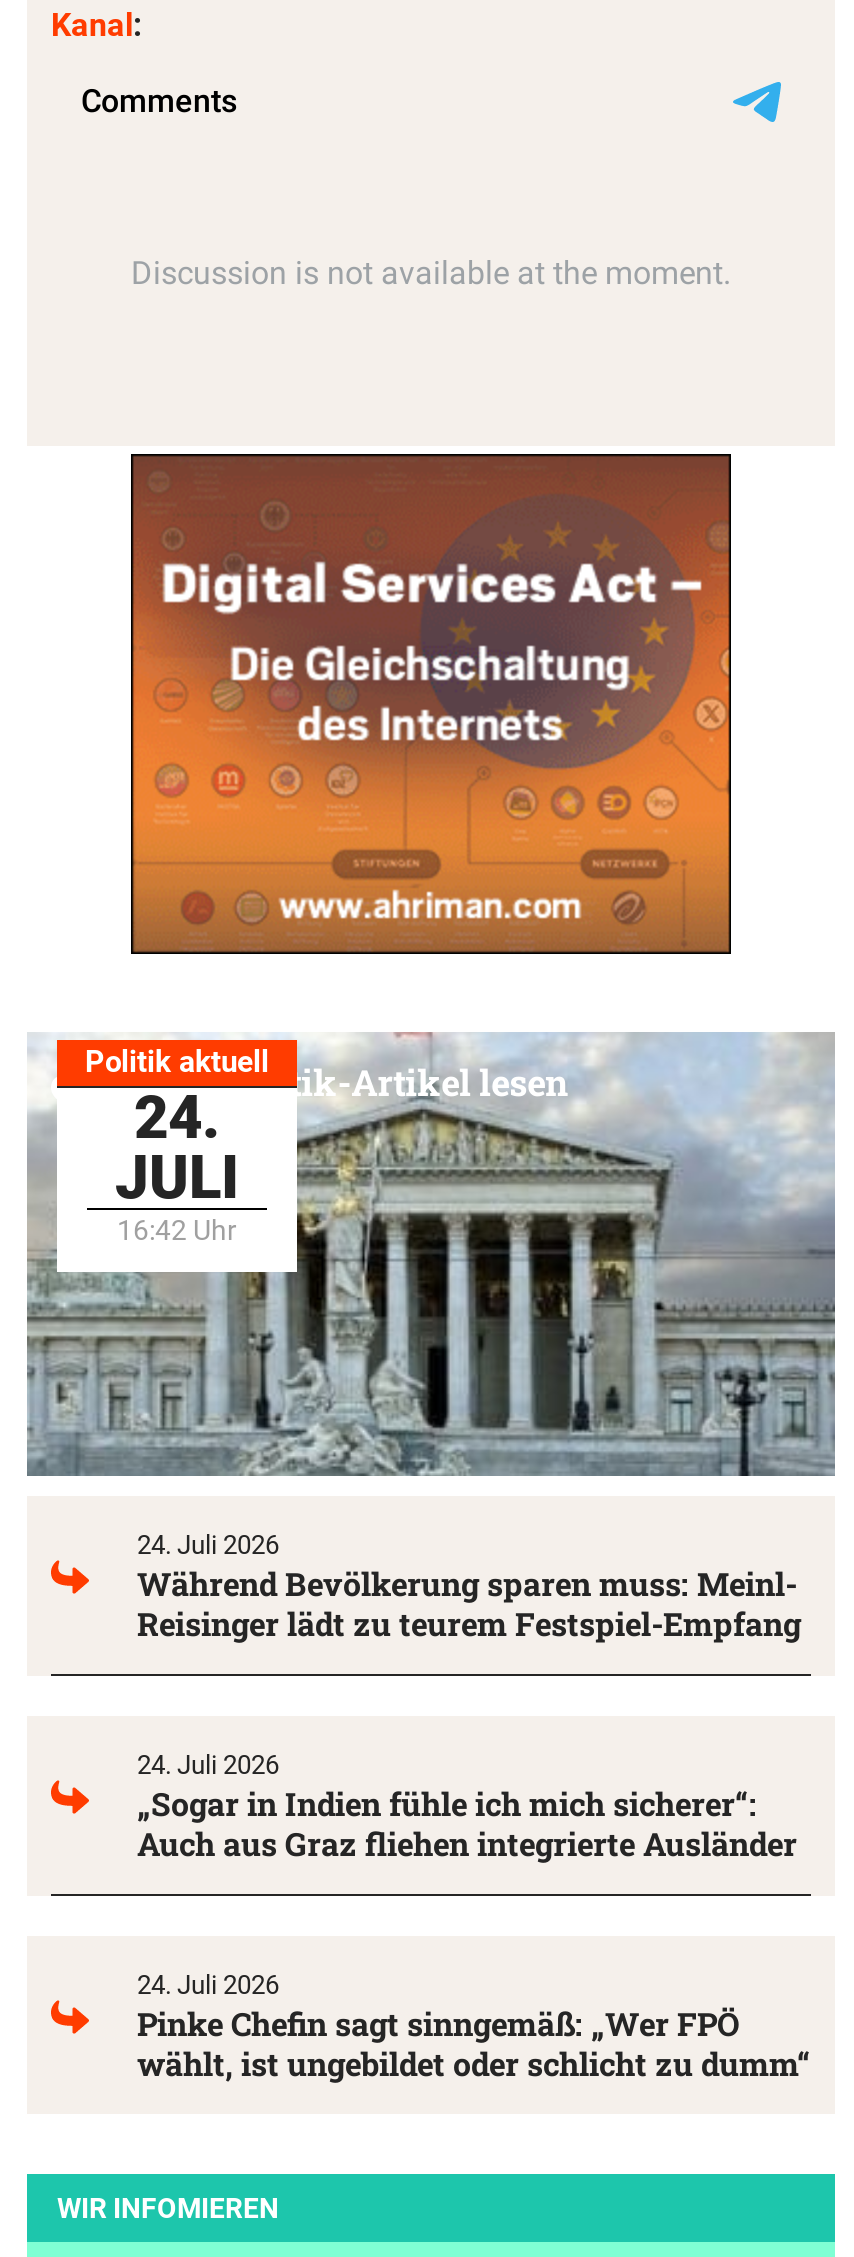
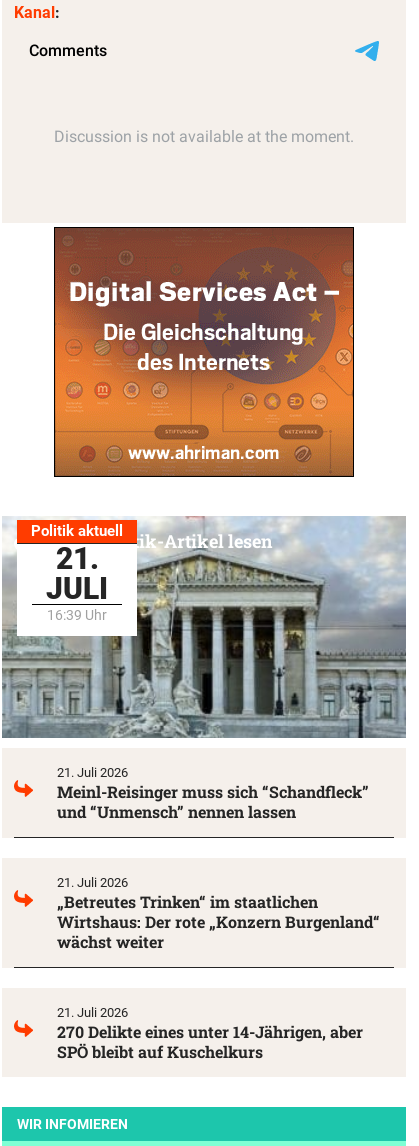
- 24.
+ 21.

- 16:42 Uhr
+ 16:39 Uhr

- 24. Juli 2026
- Während Bevölkerung sparen muss: Meinl-
- Reisinger lädt zu teurem Festspiel-Empfang
+ 21. Juli 2026
+ Meinl-Reisinger muss sich “Schandfleck”
+ und “Unmensch” nennen lassen

- 24. Juli 2026
- „Sogar in Indien fühle ich mich sicherer“:
- Auch aus Graz fliehen integrierte Ausländer
+ 21. Juli 2026
+ „Betreutes Trinken“ im staatlichen
+ Wirtshaus: Der rote „Konzern Burgenland“
+ wächst weiter

- 24. Juli 2026
- Pinke Chefin sagt sinngemäß: „Wer FPÖ
- wählt, ist ungebildet oder schlicht zu dumm“
+ 21. Juli 2026
+ 270 Delikte eines unter 14-Jährigen, aber
+ SPÖ bleibt auf Kuschelkurs
